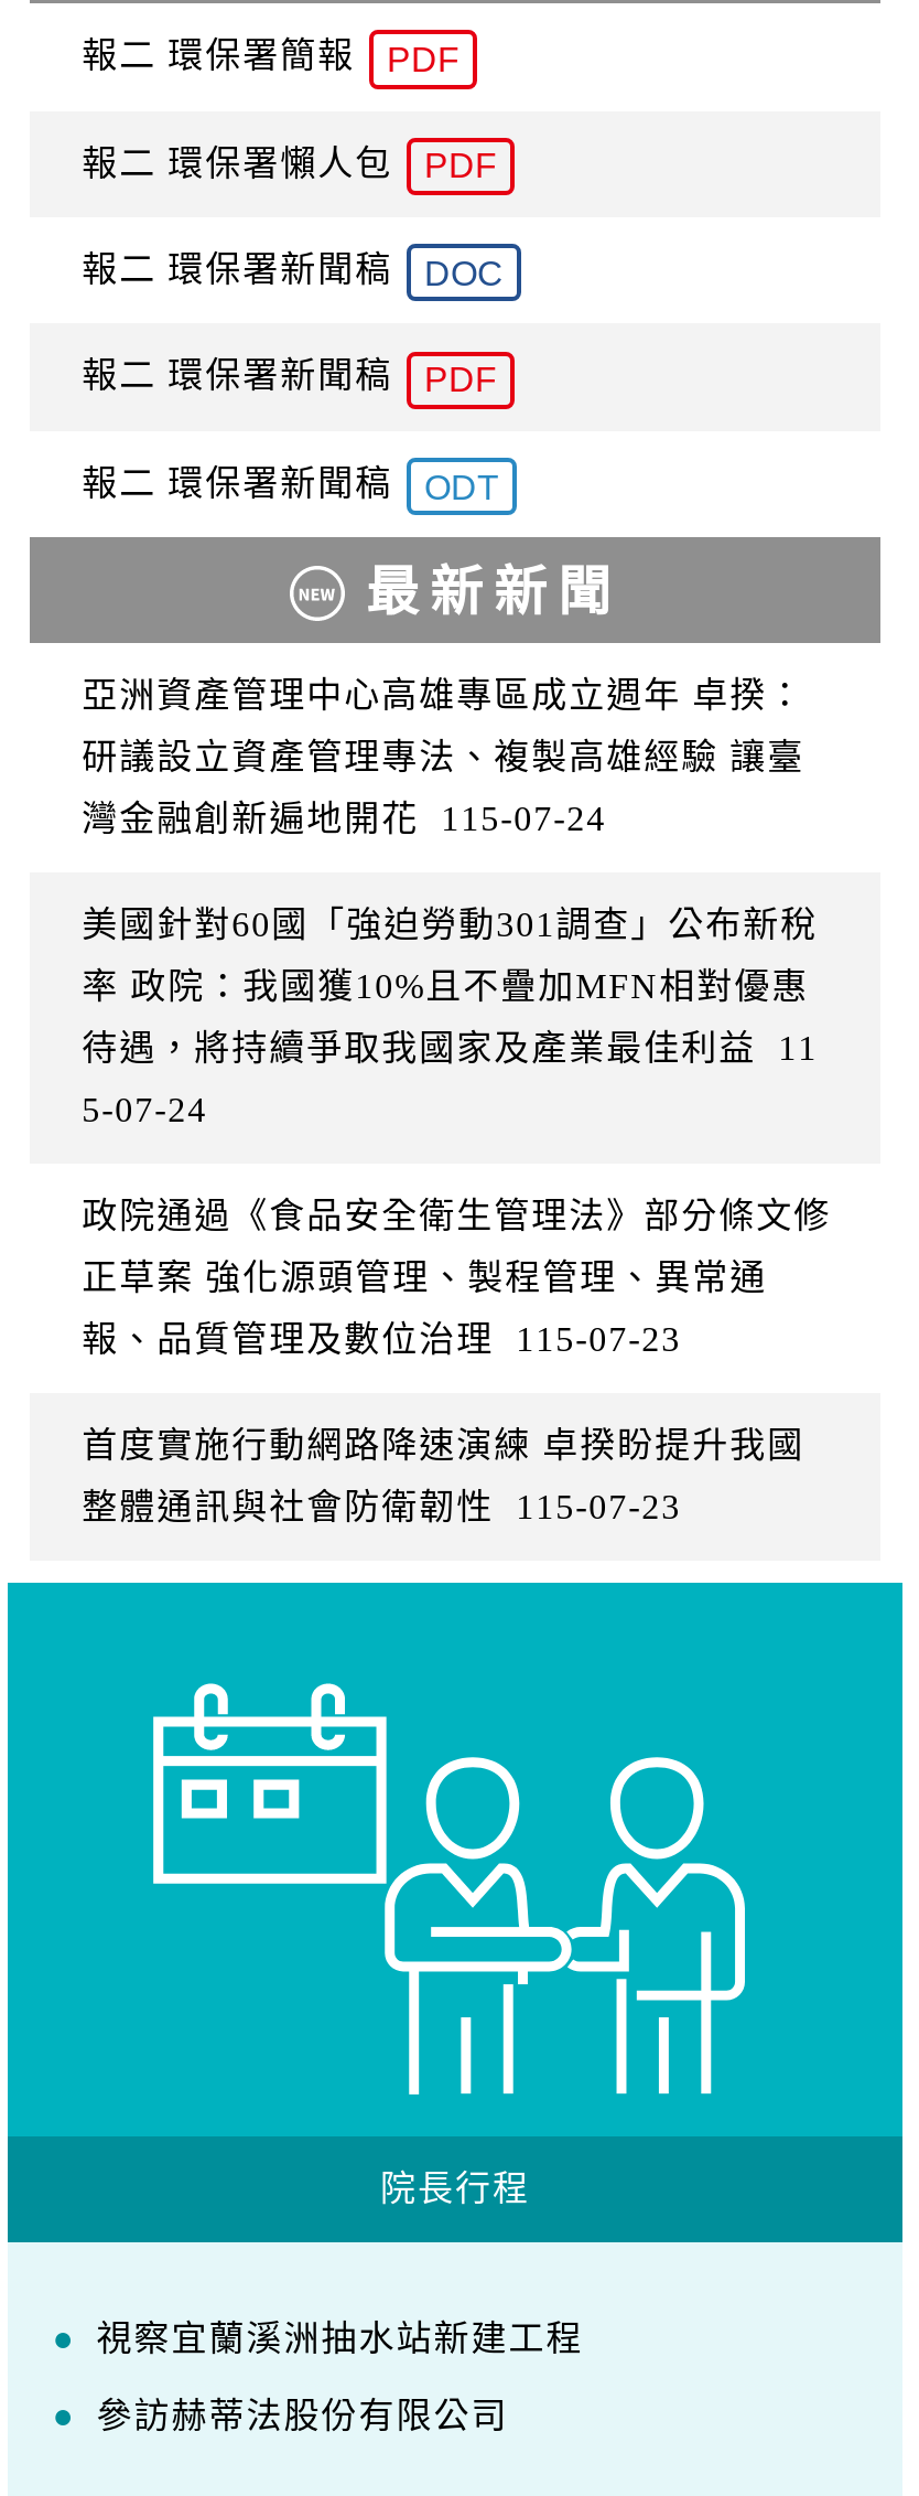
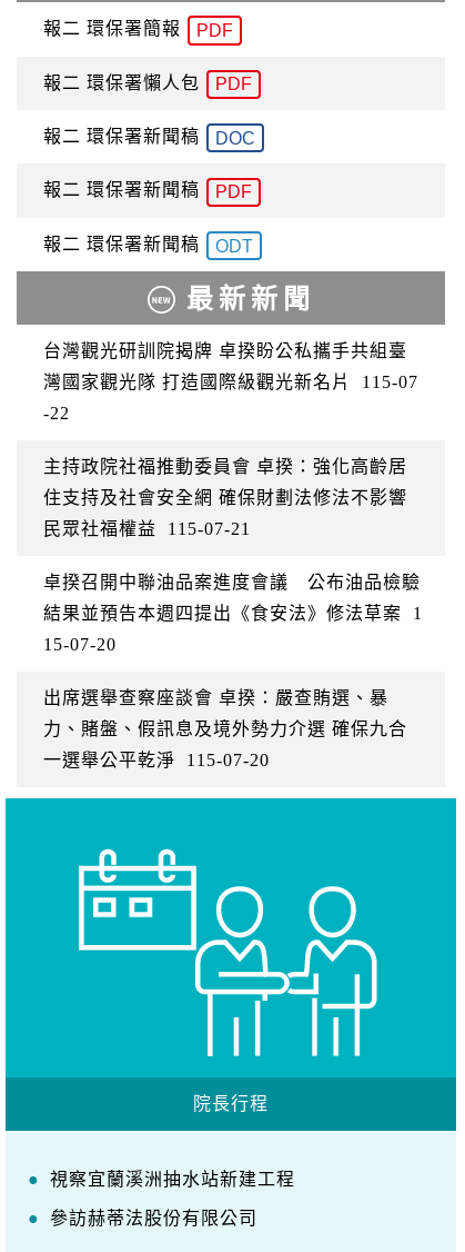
- 亞洲資產管理中心高雄專區成立週年 卓揆：
+ 台灣觀光研訓院揭牌 卓揆盼公私攜手共組臺

- 研議設立資產管理專法、複製高雄經驗 讓臺
+ 灣國家觀光隊 打造國際級觀光新名片 115-07

- 灣金融創新遍地開花 115-07-24
+ -22

- 美國針對60國「強迫勞動301調查」公布新稅
+ 主持政院社福推動委員會 卓揆：強化高齡居

- 率 政院：我國獲10%且不疊加MFN相對優惠
+ 住支持及社會安全網 確保財劃法修法不影響

- 待遇，將持續爭取我國家及產業最佳利益 11
+ 民眾社福權益 115-07-21

- 5-07-24
+ 卓揆召開中聯油品案進度會議 公布油品檢驗

- 政院通過《食品安全衛生管理法》部分條文修
+ 結果並預告本週四提出《食安法》修法草案 1

- 正草案 強化源頭管理、製程管理、異常通
+ 15-07-20

- 報、品質管理及數位治理 115-07-23
+ 出席選舉查察座談會 卓揆：嚴查賄選、暴

- 首度實施行動網路降速演練 卓揆盼提升我國
+ 力、賭盤、假訊息及境外勢力介選 確保九合

- 整體通訊與社會防衛韌性 115-07-23
+ 一選舉公平乾淨 115-07-20
